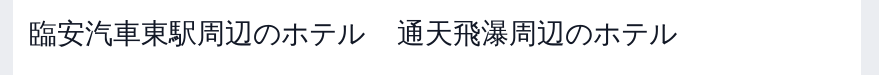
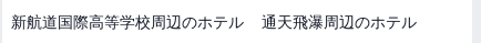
- 臨安汽車東駅周辺のホテル
+ 新航道国際高等学校周辺のホテル
